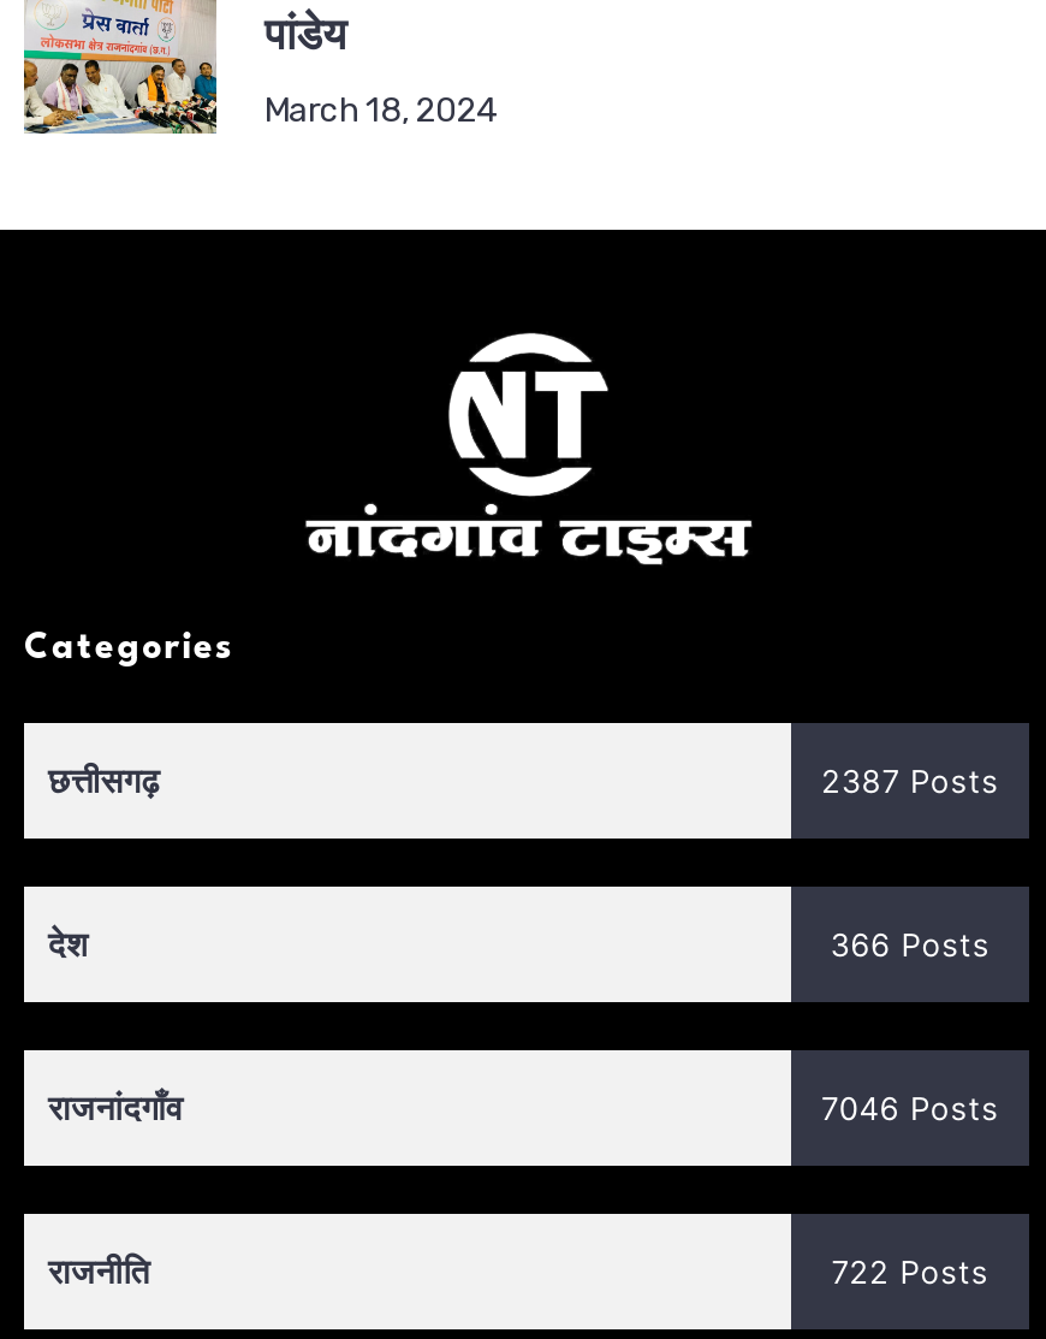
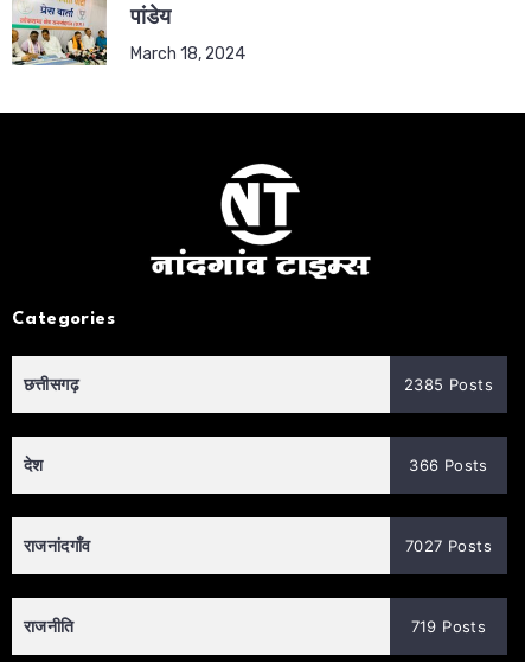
- 2387 Posts
+ 2385 Posts

- 7046 Posts
+ 7027 Posts

- 722 Posts
+ 719 Posts
